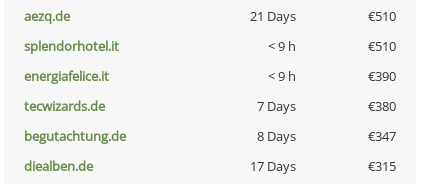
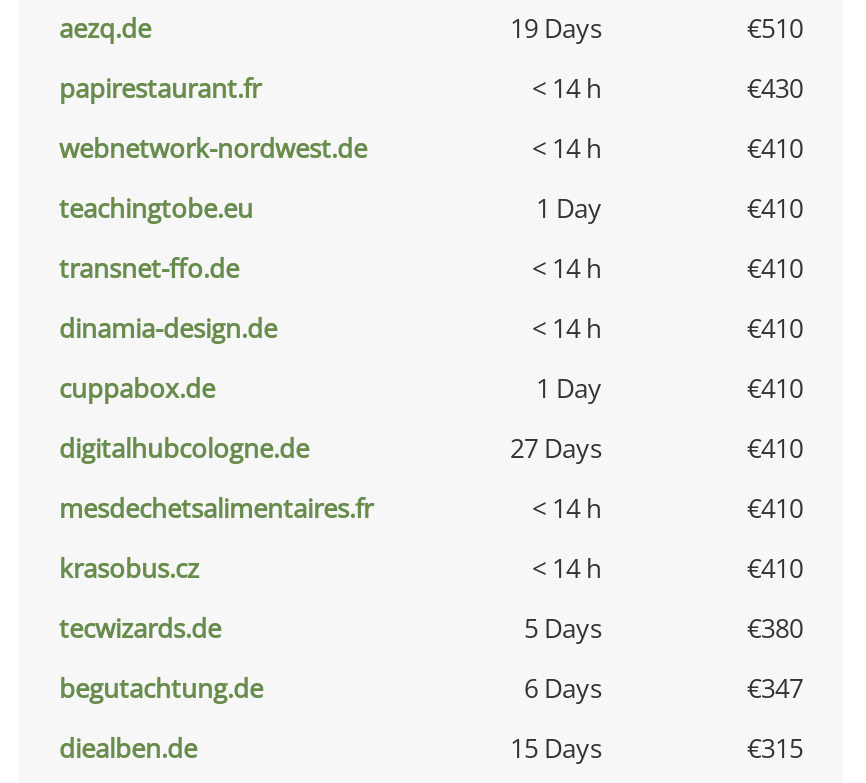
- 21 Days
+ 19 Days

- splendorhotel.it
- < 9 h
- €510
- energiafelice.it
- < 9 h
- €390
+ papirestaurant.fr
+ < 14 h
+ €430
+ webnetwork-nordwest.de
+ < 14 h
+ €410
+ teachingtobe.eu
+ 1 Day
+ €410
+ transnet-ffo.de
+ < 14 h
+ €410
+ dinamia-design.de
+ < 14 h
+ €410
+ cuppabox.de
+ 1 Day
+ €410
+ digitalhubcologne.de
+ 27 Days
+ €410
+ mesdechetsalimentaires.fr
+ < 14 h
+ €410
+ krasobus.cz
+ < 14 h
+ €410

- 7 Days
+ 5 Days

- 8 Days
+ 6 Days

- 17 Days
+ 15 Days
